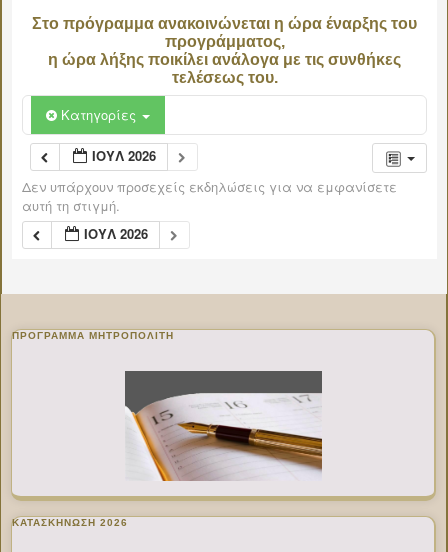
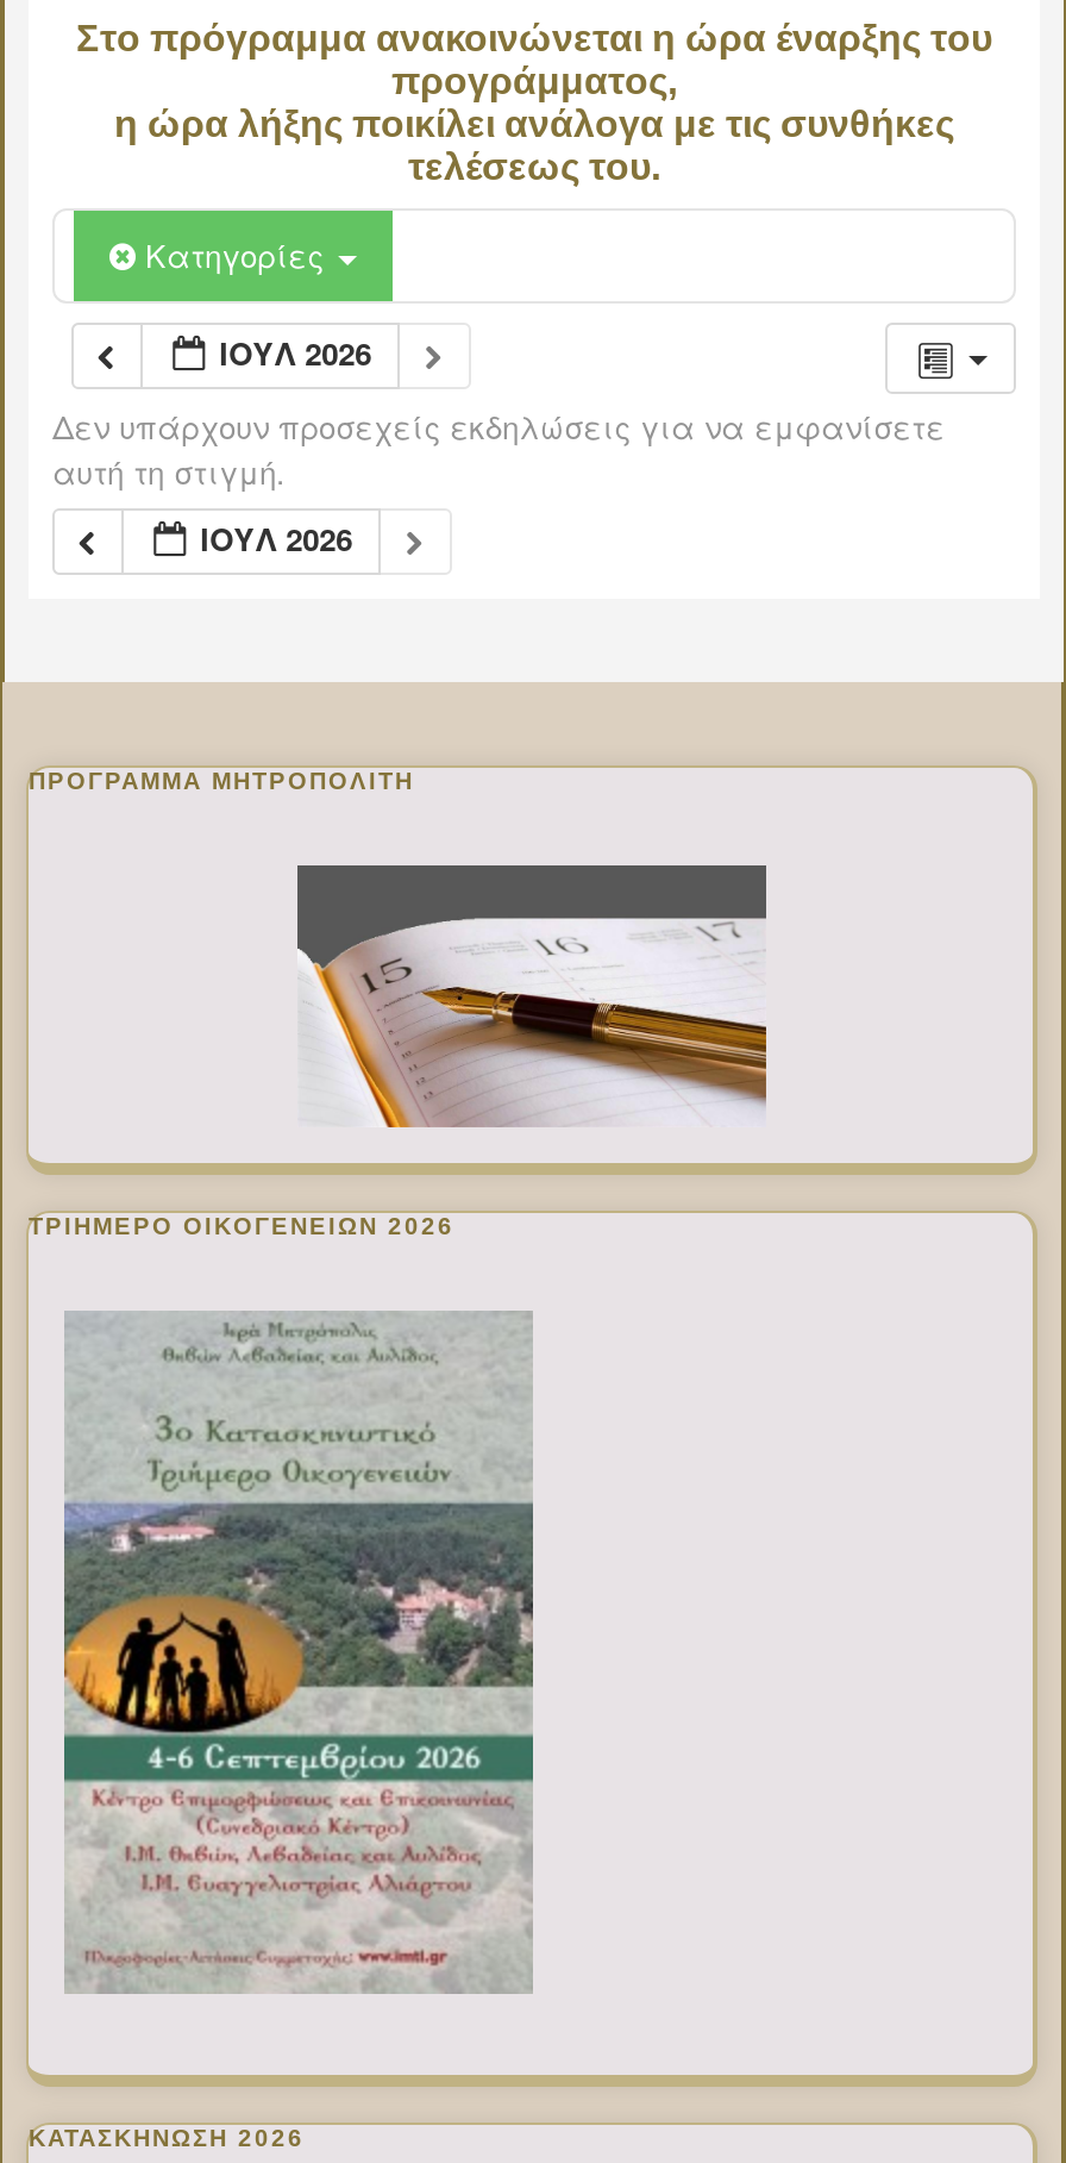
+ ΤΡΙΗΜΕΡΟ ΟΙΚΟΓΕΝΕΙΩΝ 2026

+ [image]
